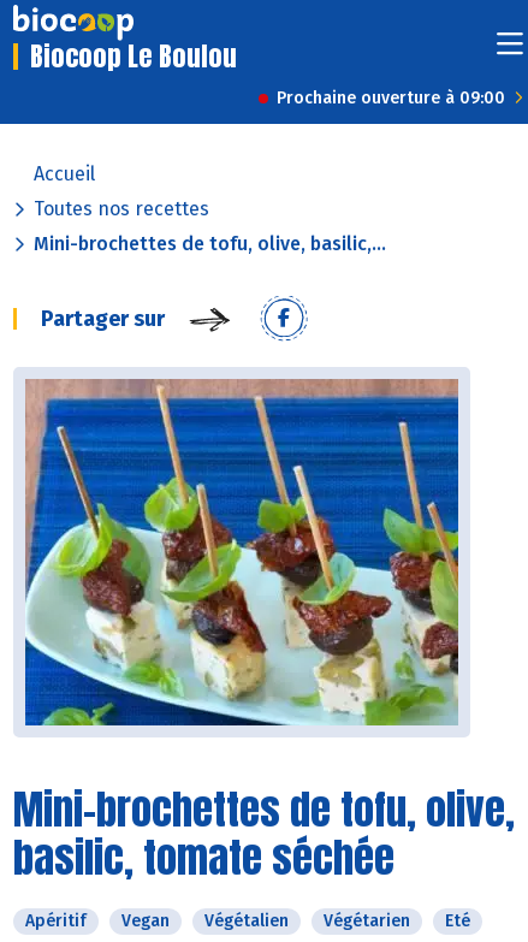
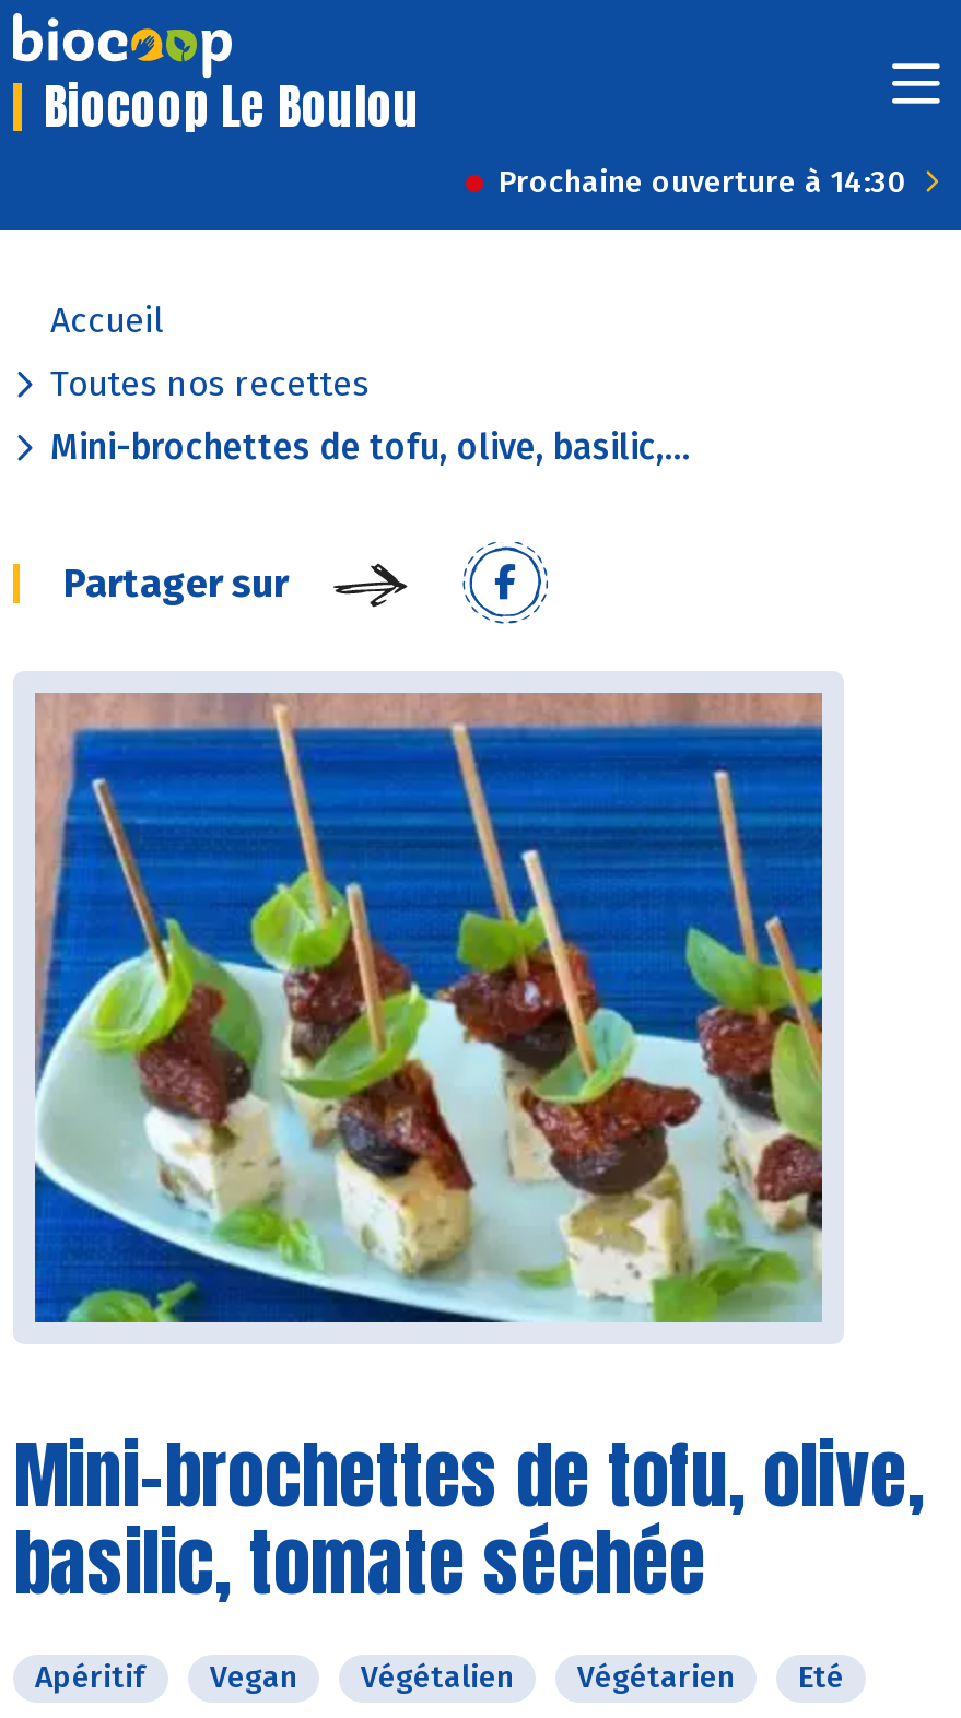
- Prochaine ouverture à 09:00
+ Prochaine ouverture à 14:30
